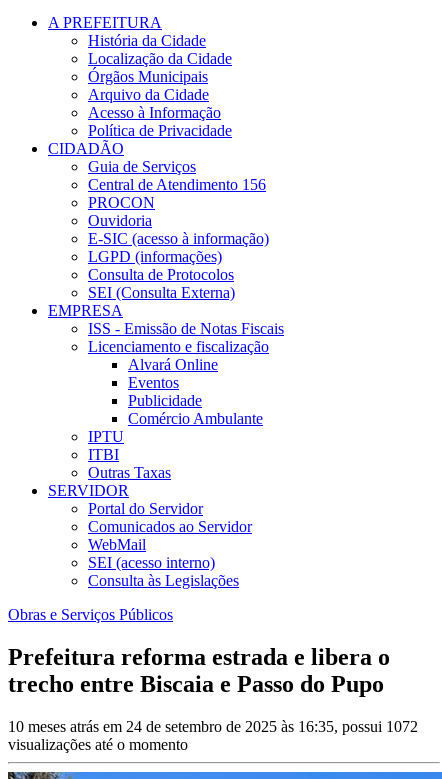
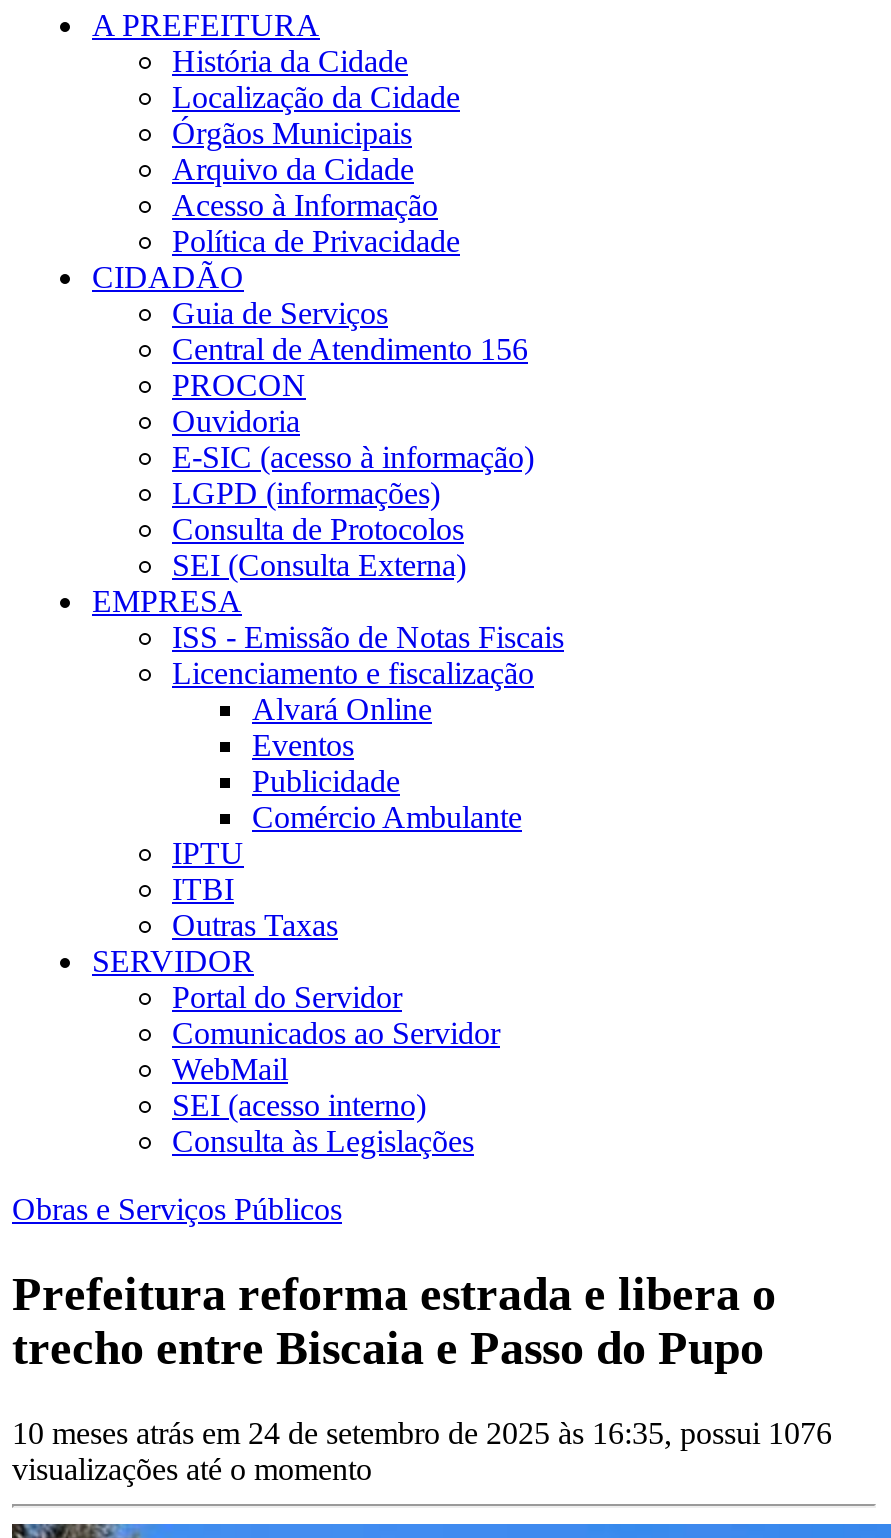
- 10 meses atrás em 24 de setembro de 2025 às 16:35, possui 1072
+ 10 meses atrás em 24 de setembro de 2025 às 16:35, possui 1076
